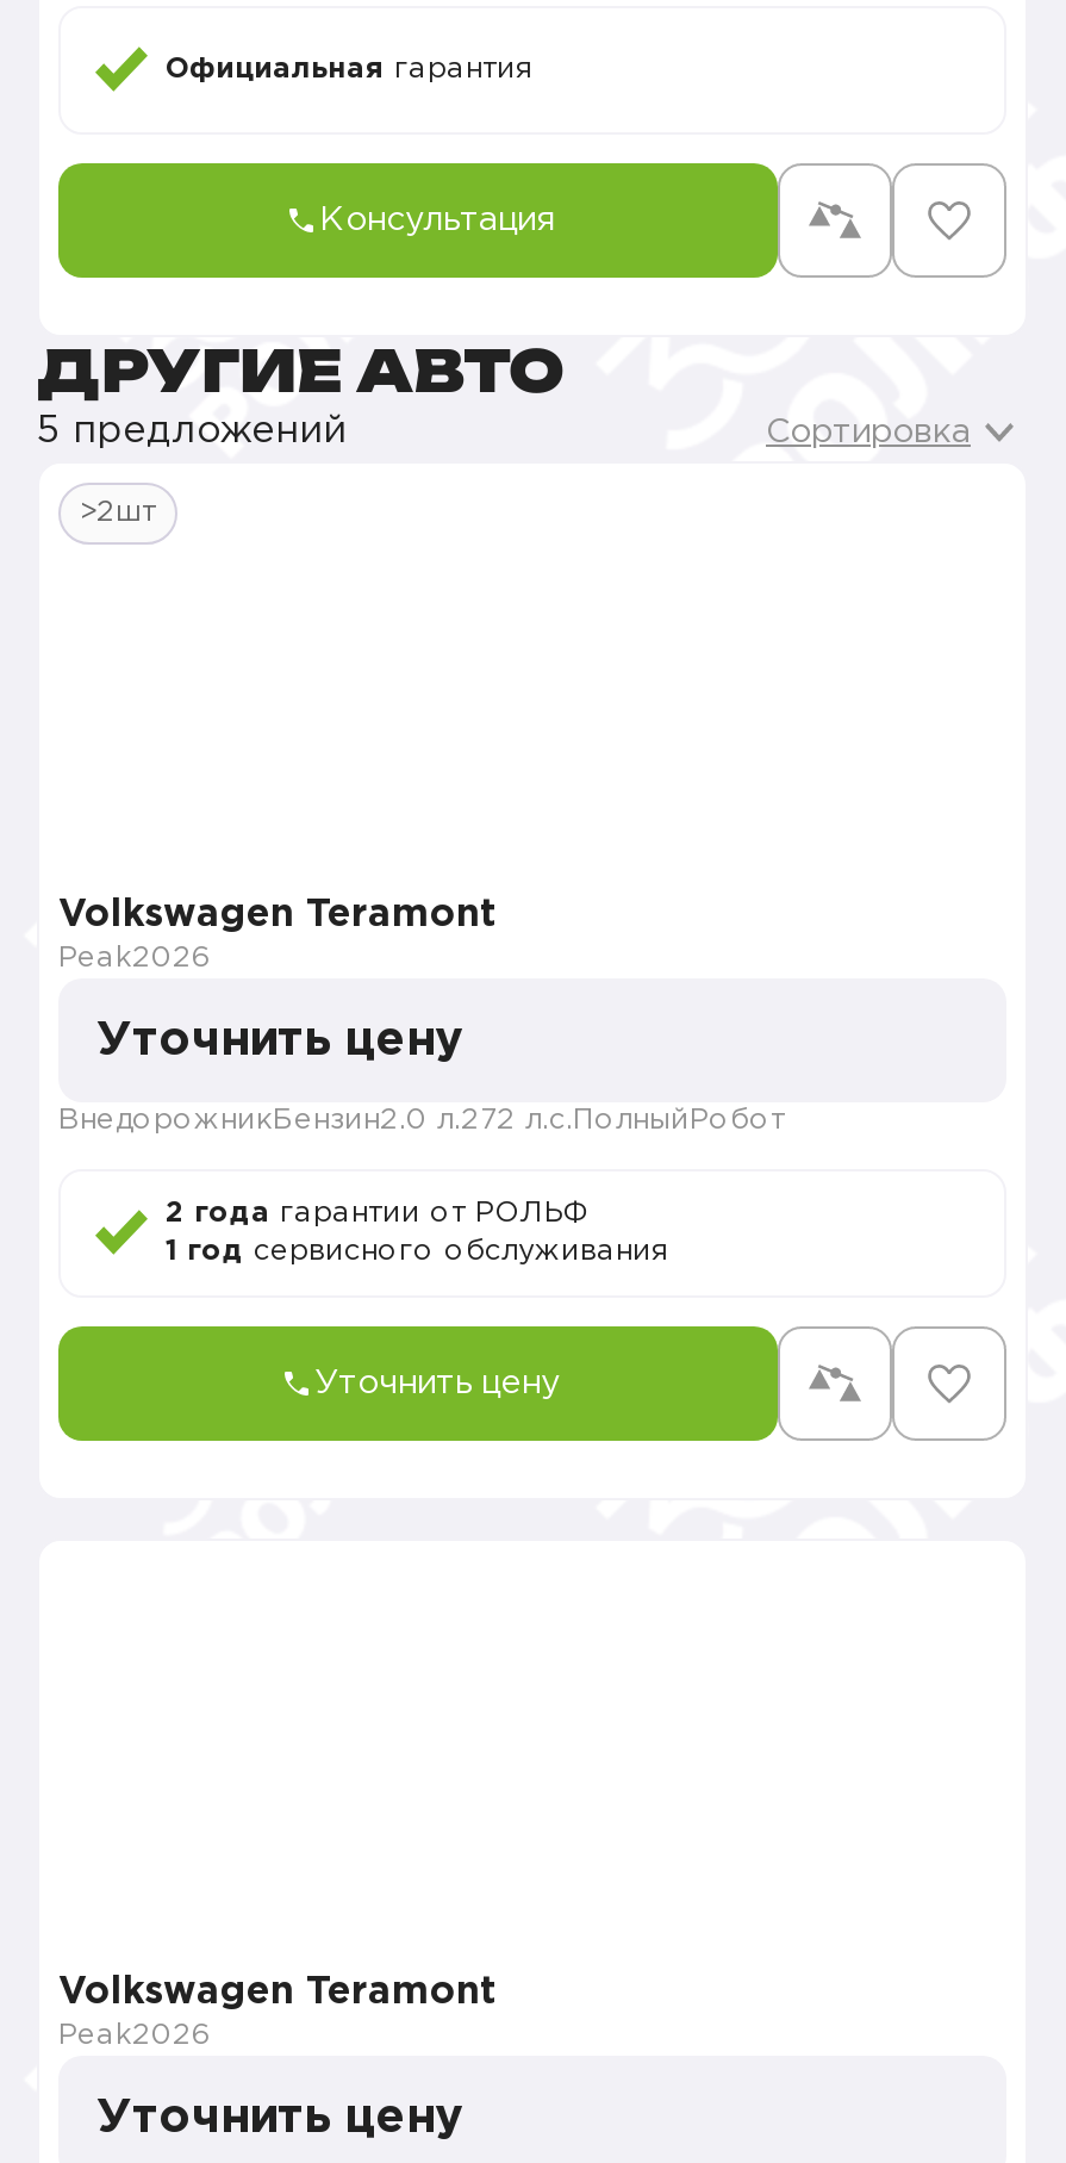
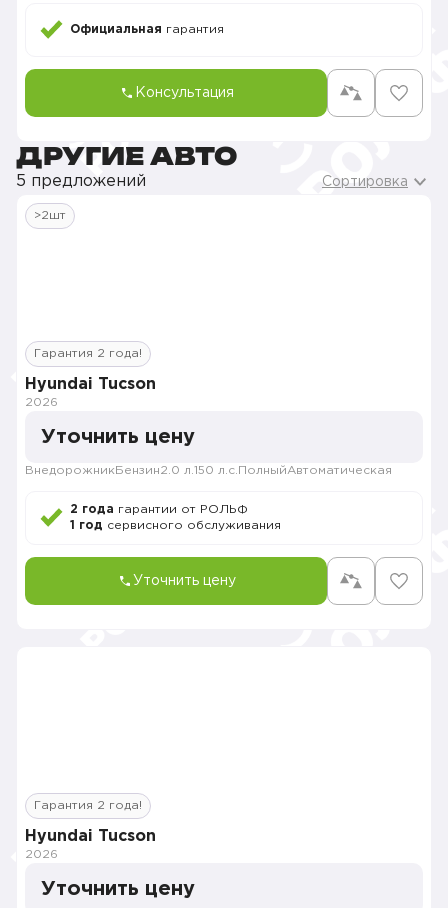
- Volkswagen Teramont
- Peak2026
+ Гарантия 2 года!
+ Hyundai Tucson
+ 2026

- ВнедорожникБензин2.0 л.272 л.с. Полный Робот
+ ВнедорожникБензин2.0 л.150 л.с. Полный Автоматическая

- Volkswagen Teramont
- Peak2026
+ Гарантия 2 года!
+ Hyundai Tucson
+ 2026
